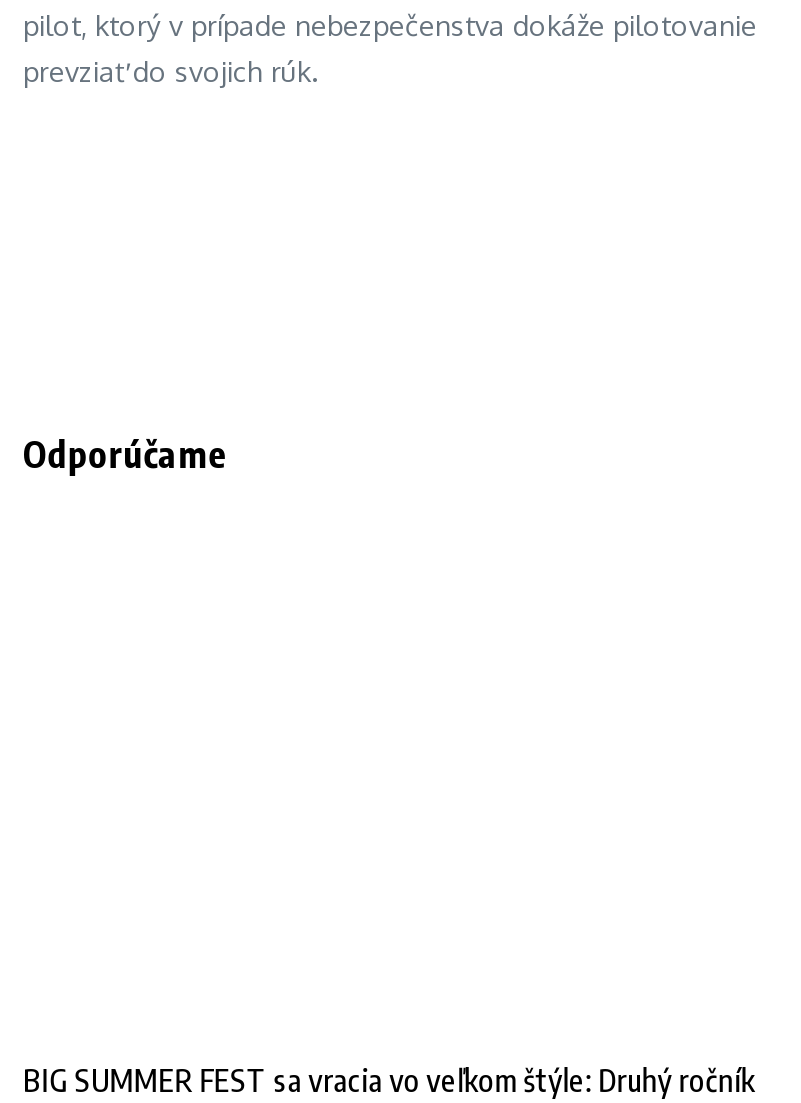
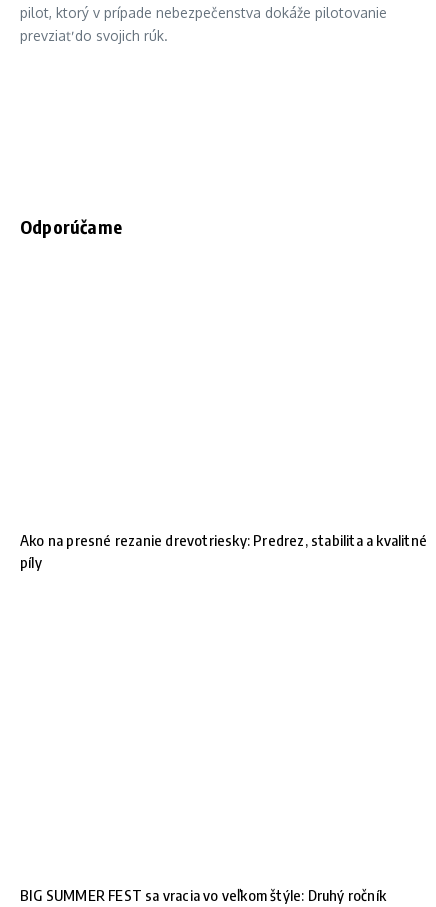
+ Ako na presné rezanie drevotriesky: Predrez, stabilita a kvalitné
+ píly
